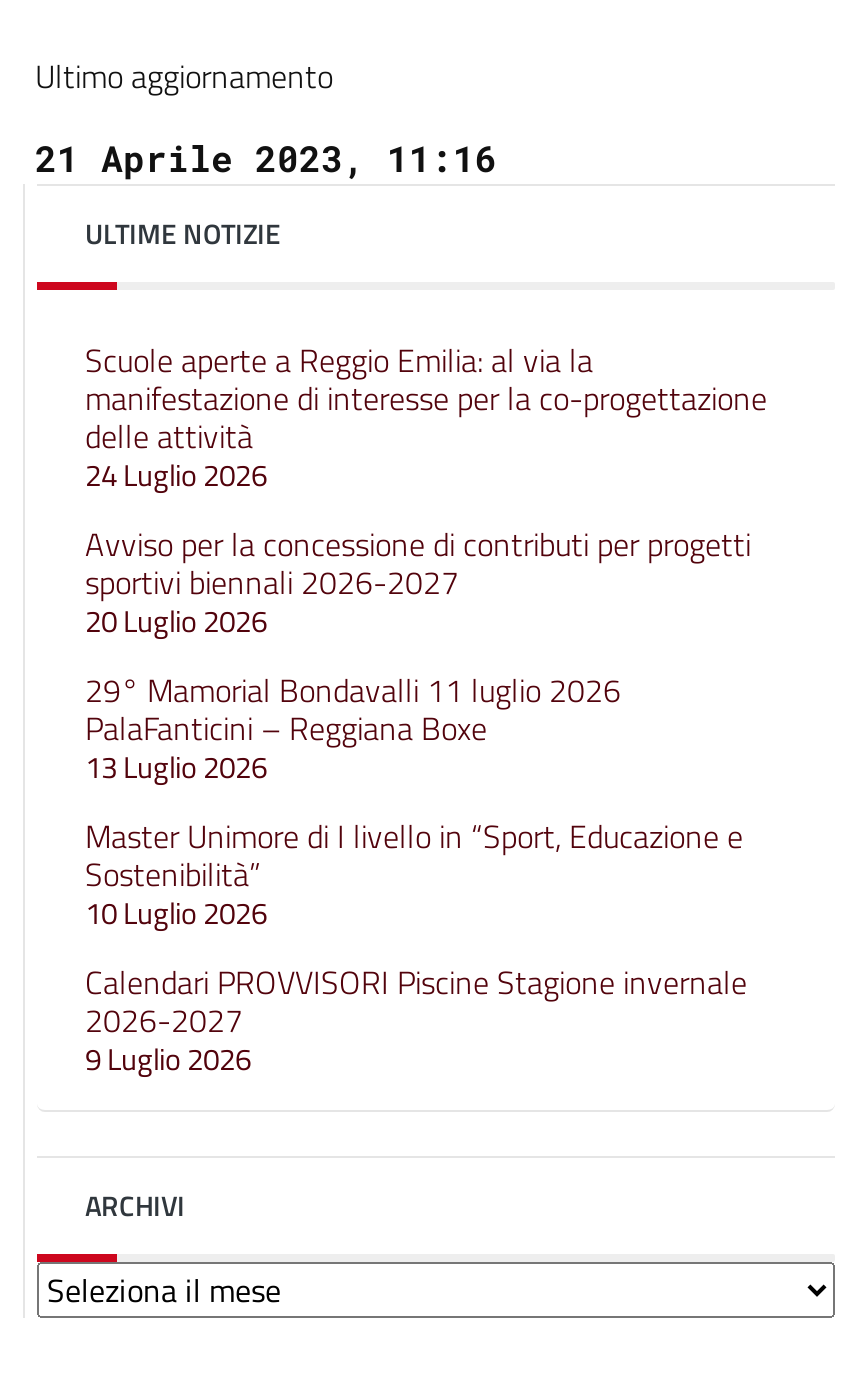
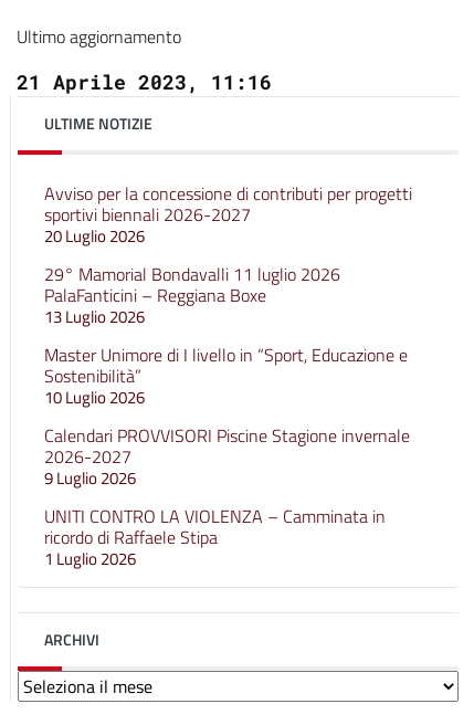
- Scuole aperte a Reggio Emilia: al via la
- manifestazione di interesse per la co-progettazione
- delle attività
- 24 Luglio 2026

moved up: Avviso per la concessione di contributi per progetti | sportivi biennali 2026-2027 | 20 Luglio 2026 | ... | 2026-2027 | 9 Luglio 2026

+ UNITI CONTRO LA VIOLENZA – Camminata in
+ ricordo di Raffaele Stipa
+ 1 Luglio 2026
